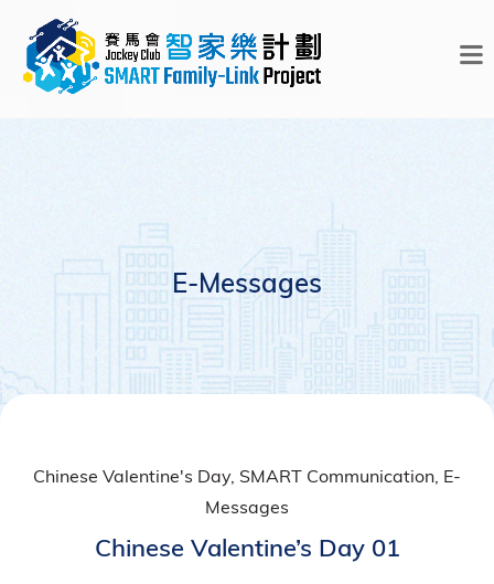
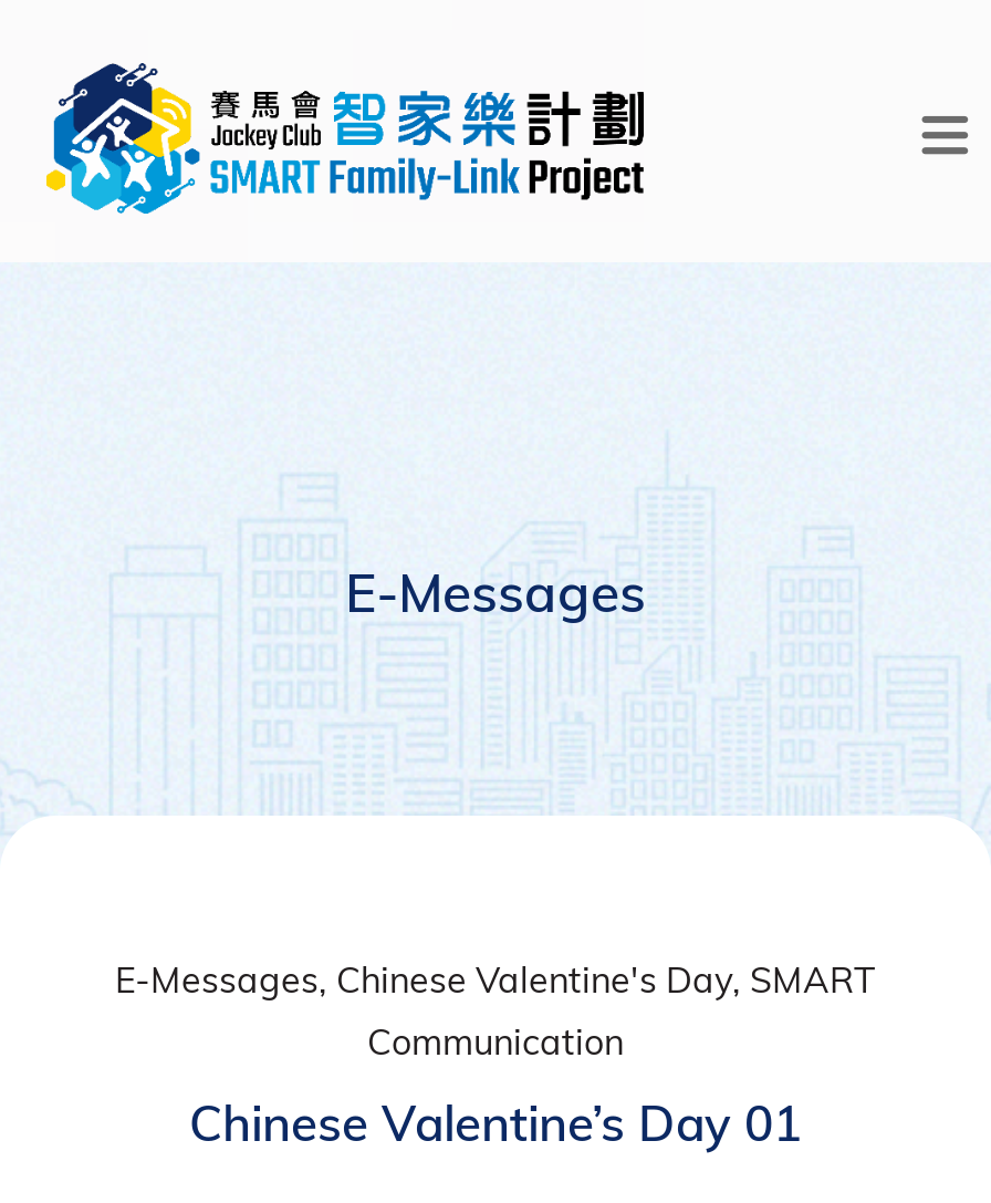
- Chinese Valentine's Day, SMART Communication, E-
- Messages
+ E-Messages, Chinese Valentine's Day, SMART
+ Communication
